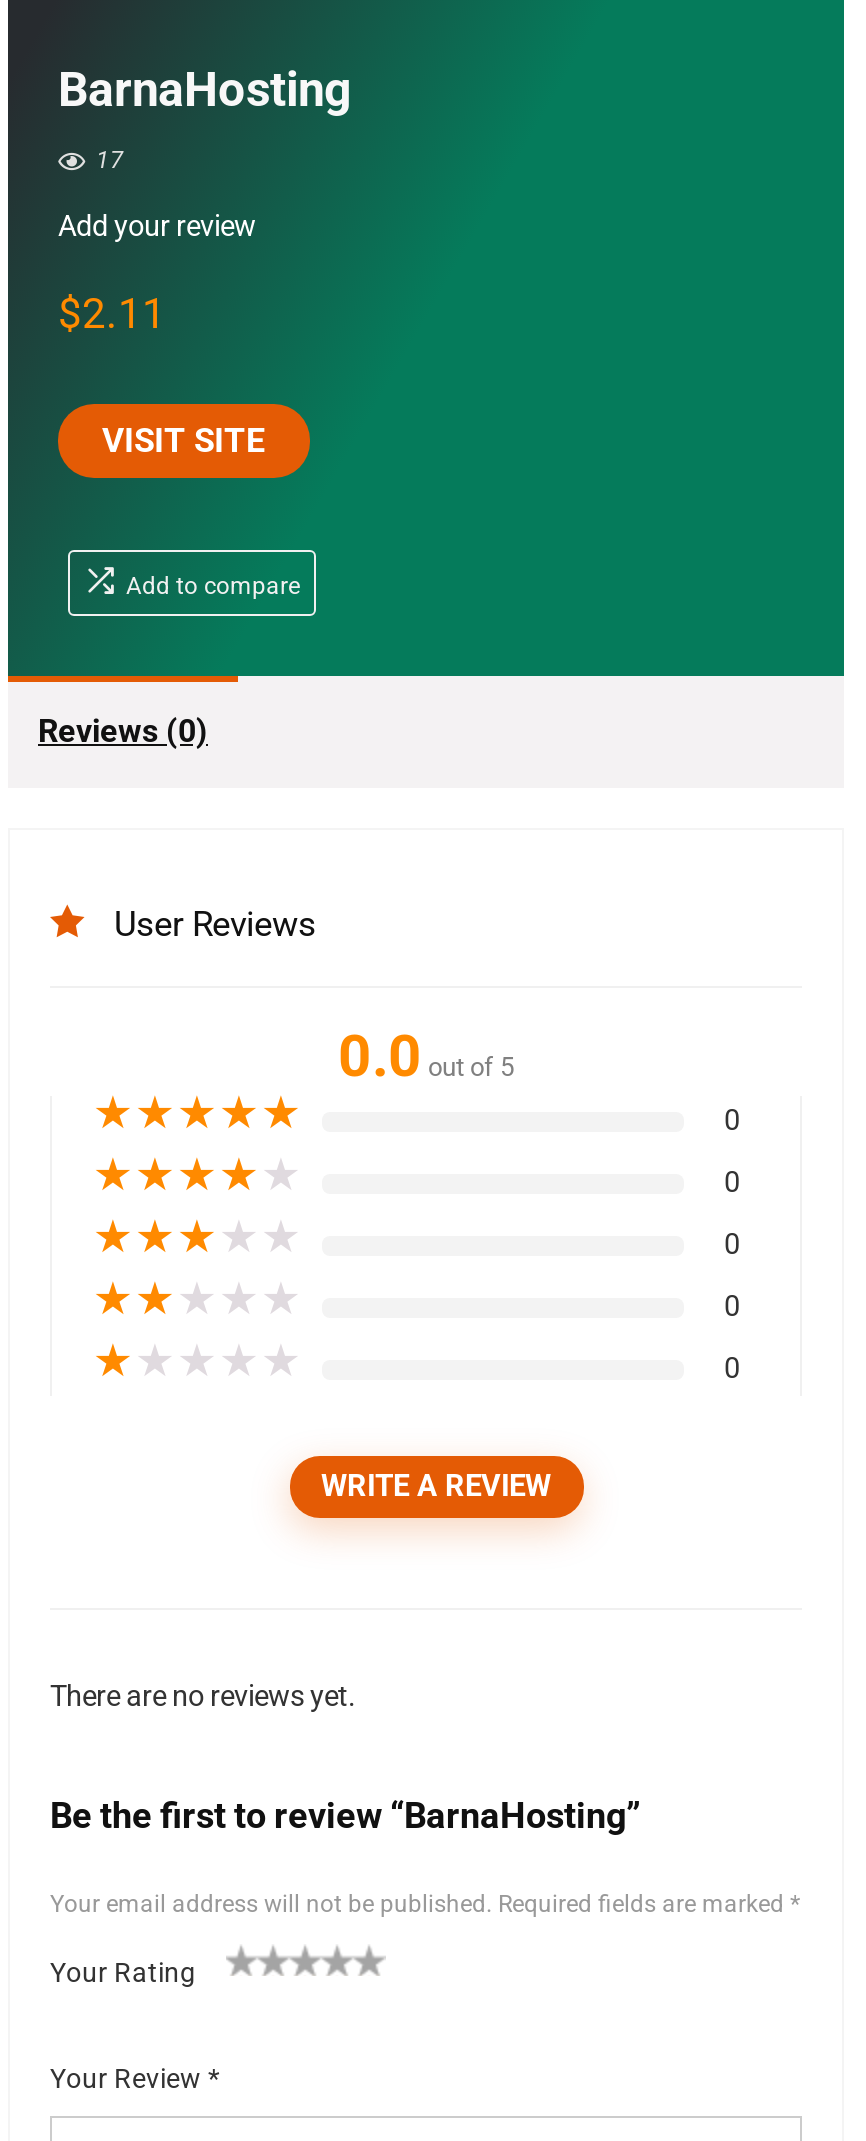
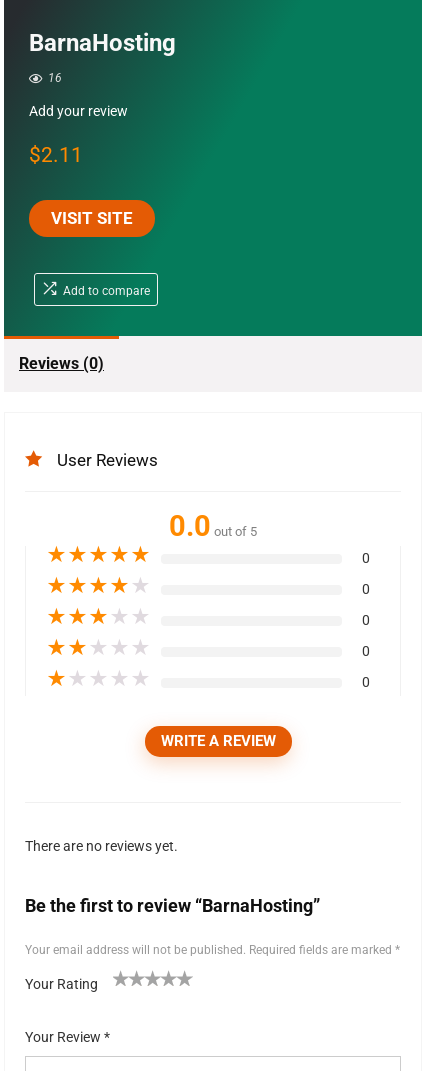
- 17
+ 16
